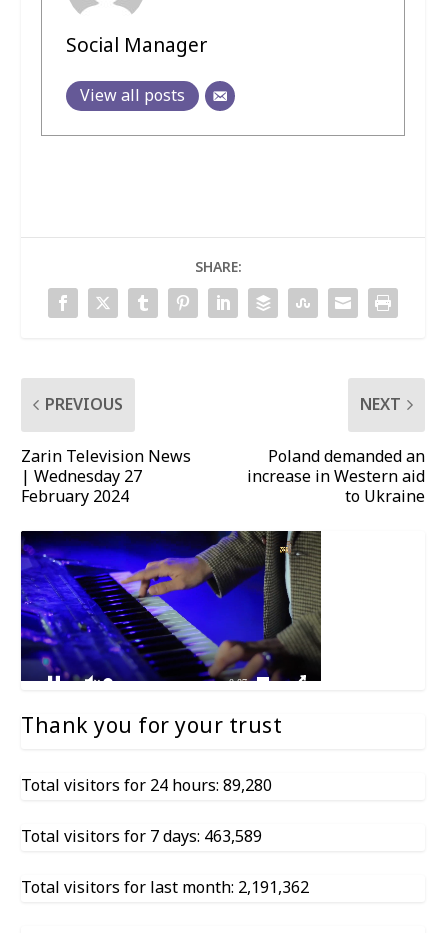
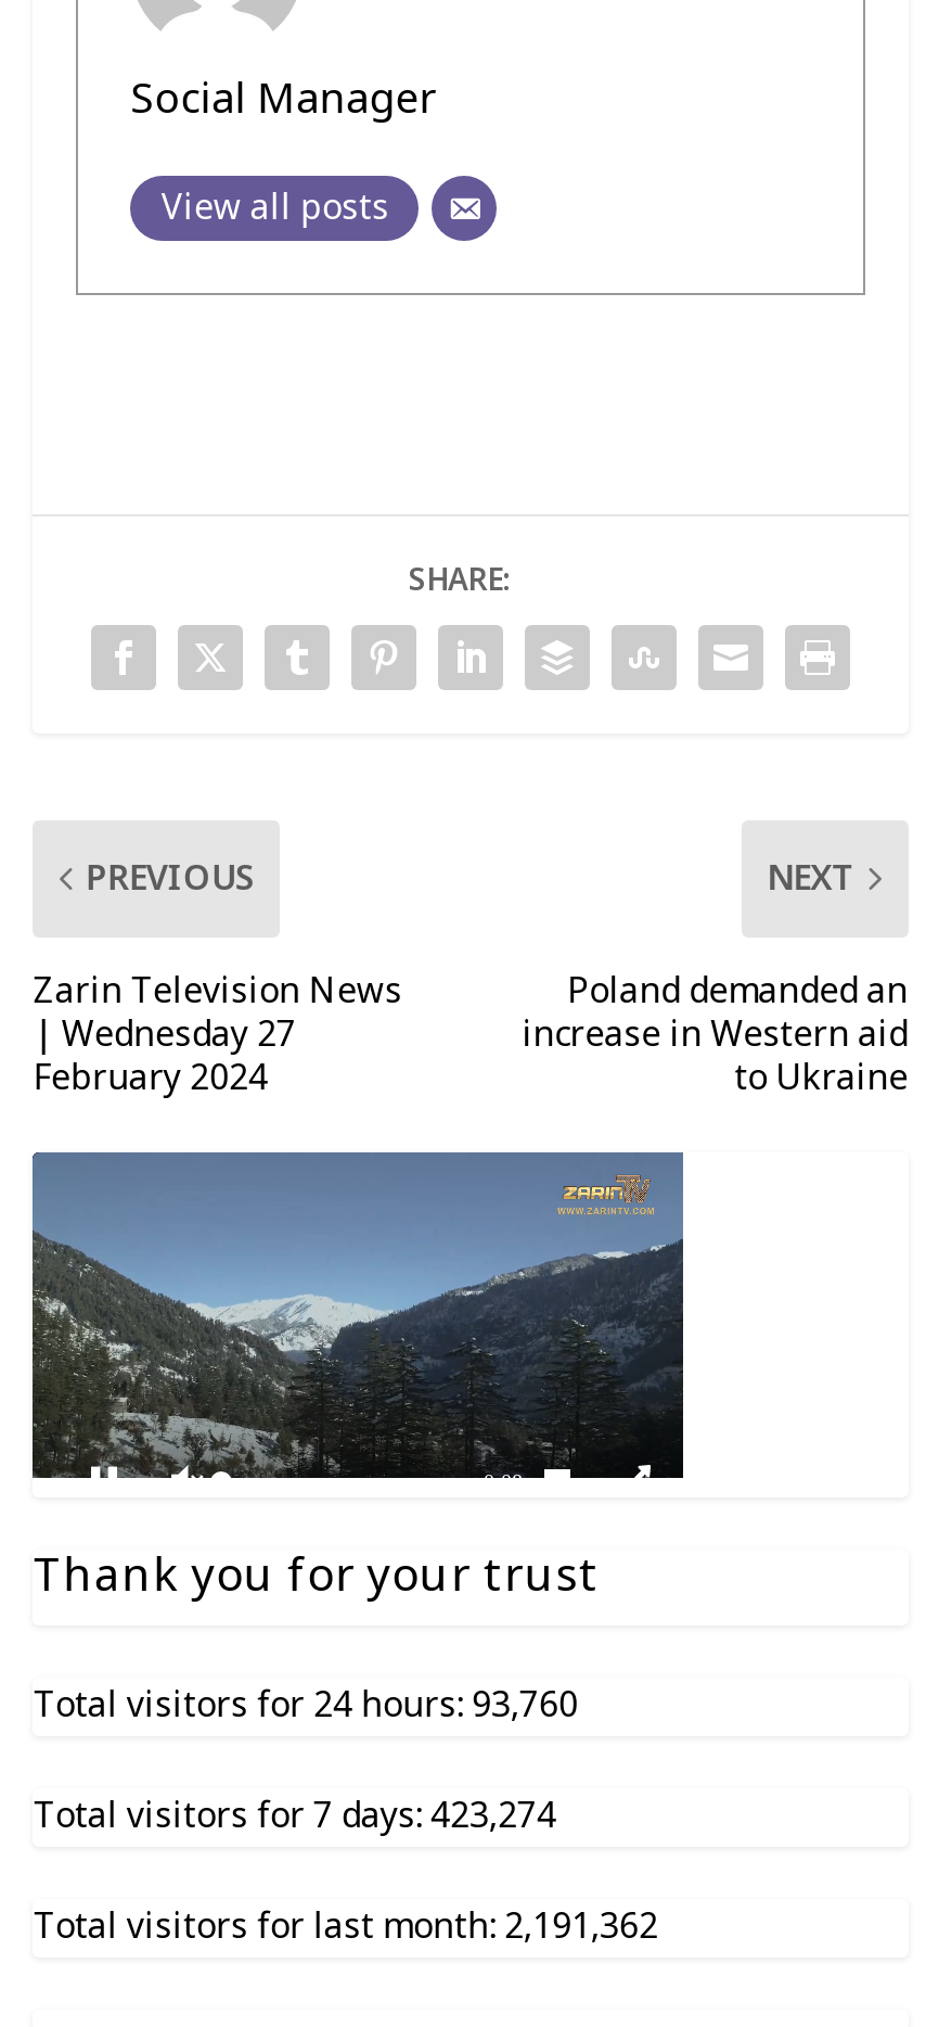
- [image]
+ [image]

- Total visitors for 24 hours: 89,280
+ Total visitors for 24 hours: 93,760

- Total visitors for 7 days: 463,589
+ Total visitors for 7 days: 423,274
